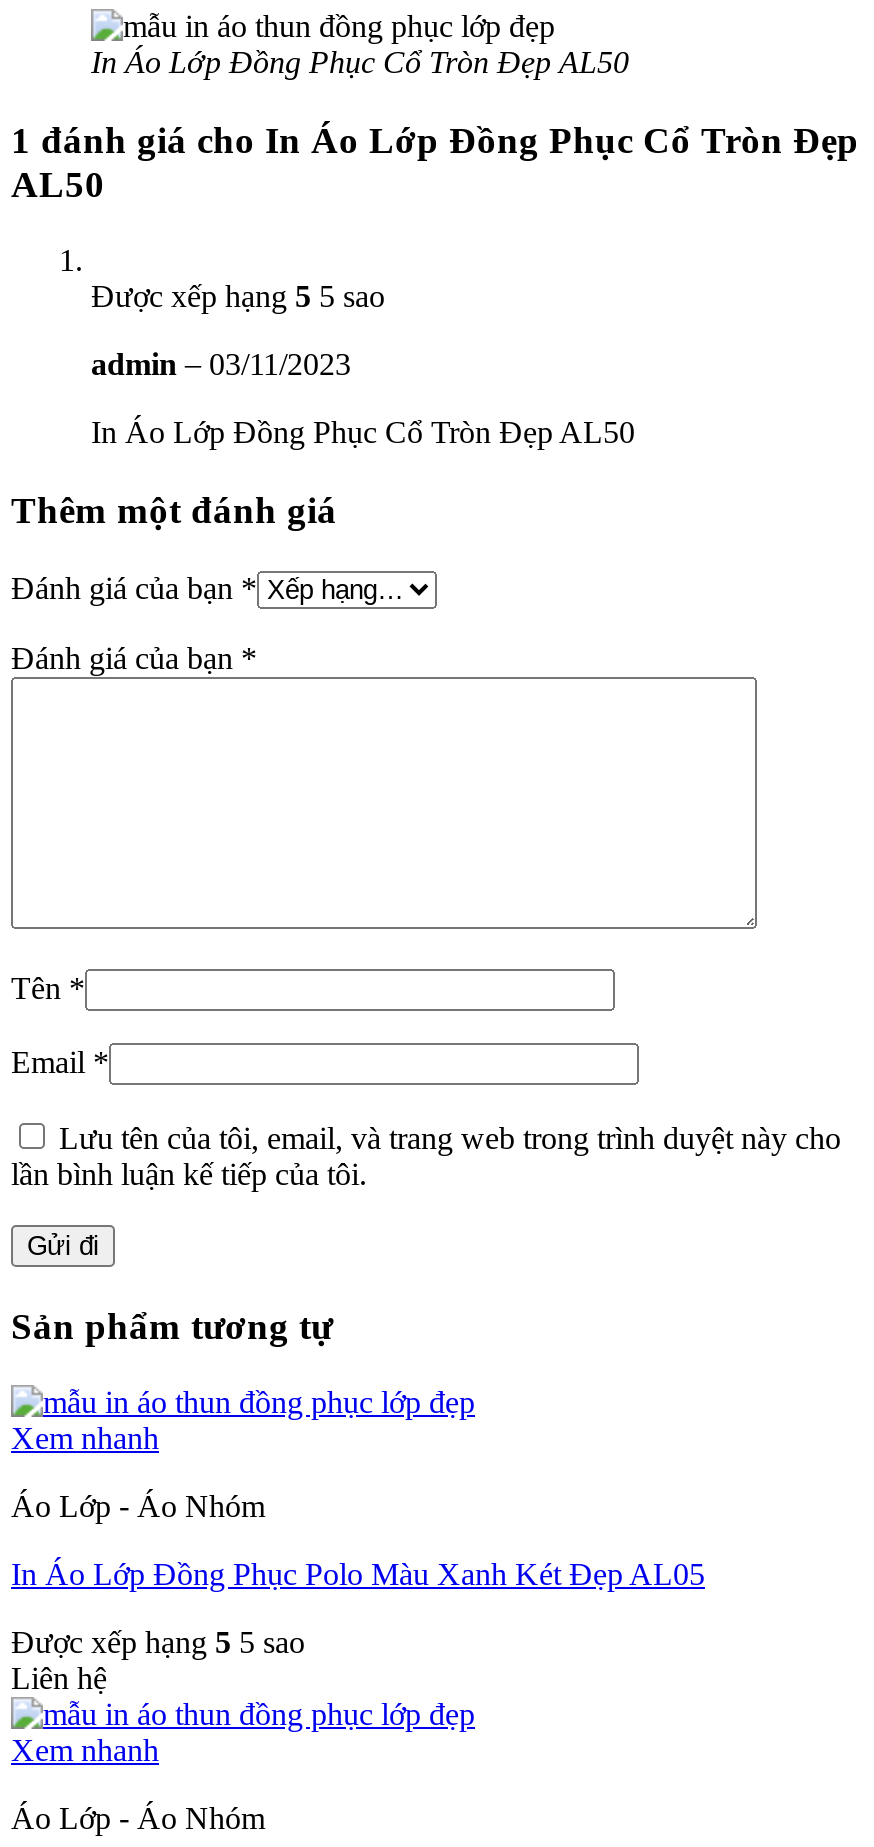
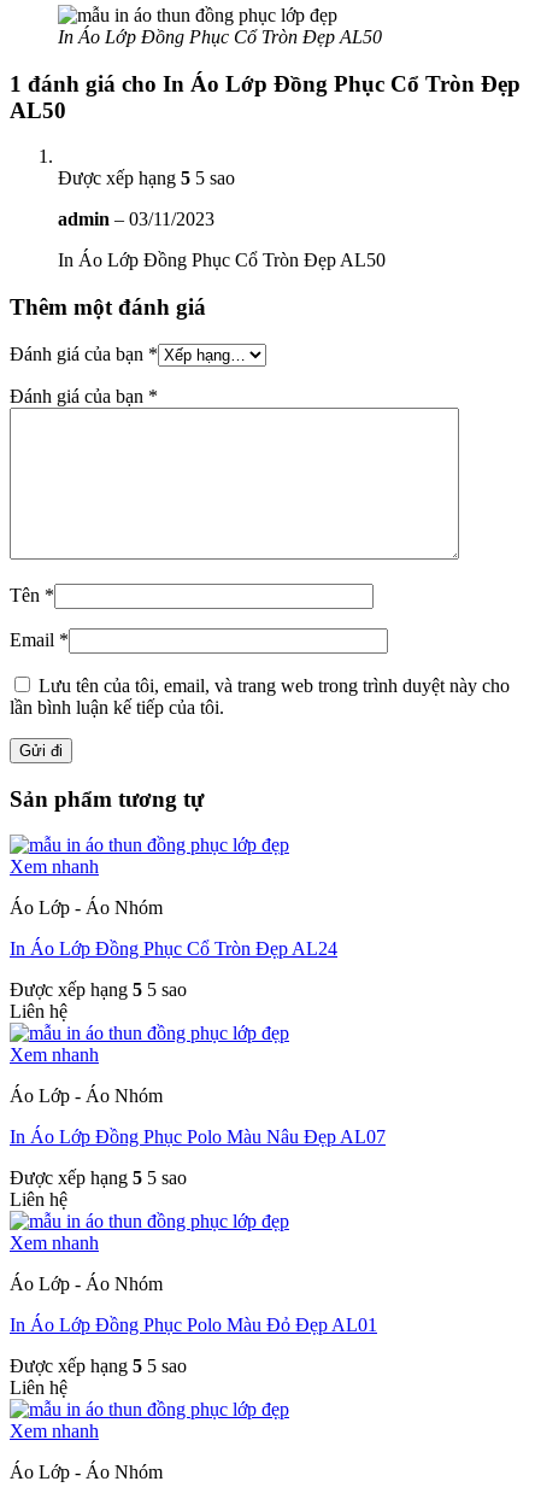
- In Áo Lớp Đồng Phục Polo Màu Xanh Két Đẹp AL05
+ In Áo Lớp Đồng Phục Cổ Tròn Đẹp AL24
+ Được xếp hạng 5 5 sao
+ Liên hệ
+ Xem nhanh
+ Áo Lớp - Áo Nhóm
+ In Áo Lớp Đồng Phục Polo Màu Nâu Đẹp AL07
+ Được xếp hạng 5 5 sao
+ Liên hệ
+ Xem nhanh
+ Áo Lớp - Áo Nhóm
+ In Áo Lớp Đồng Phục Polo Màu Đỏ Đẹp AL01
